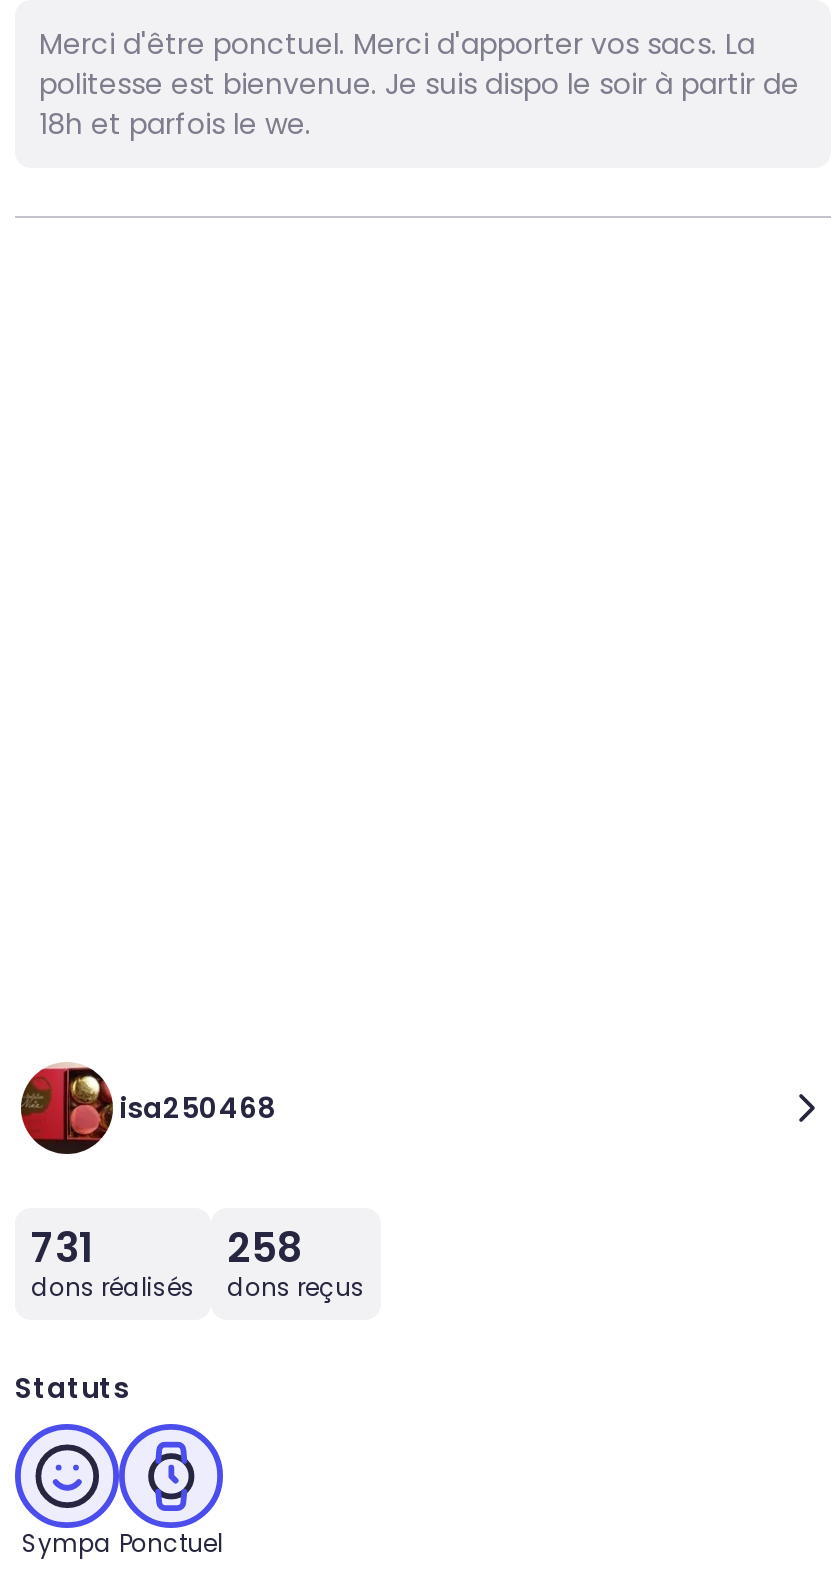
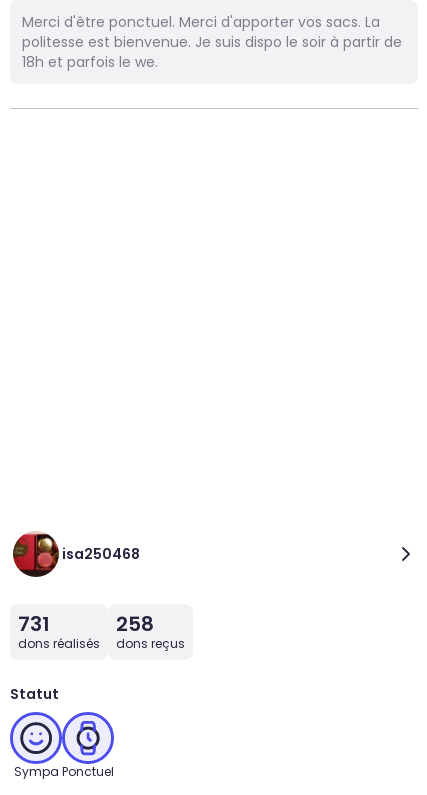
- Statuts
+ Statut
